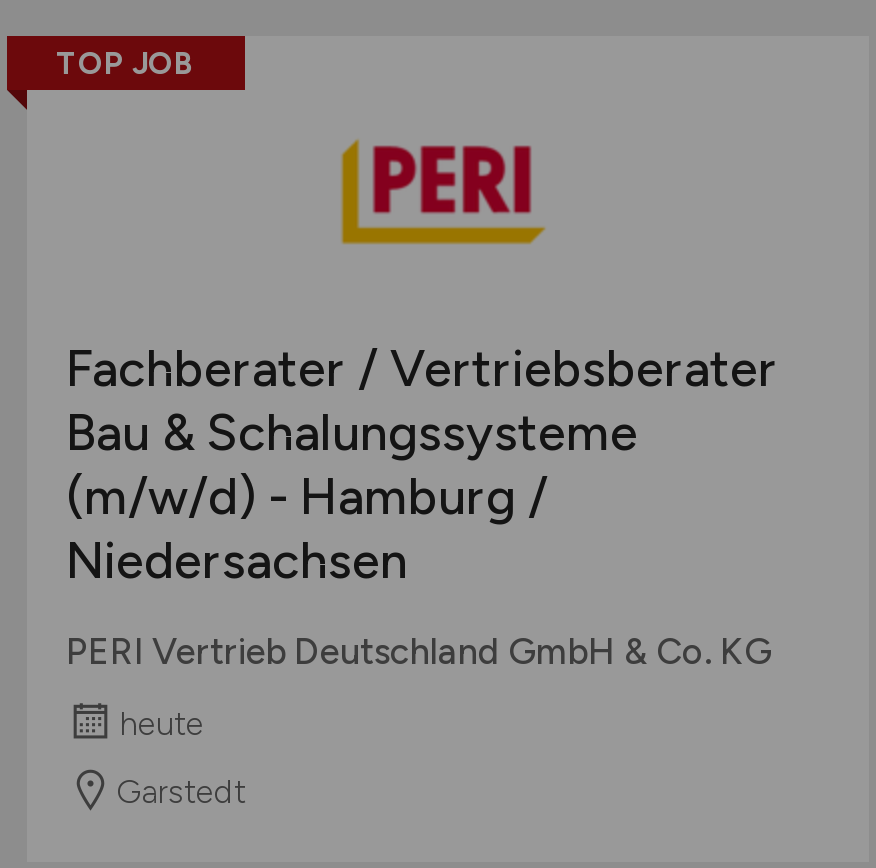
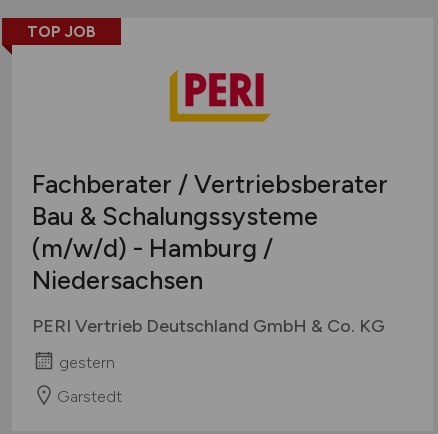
- heute
+ gestern
